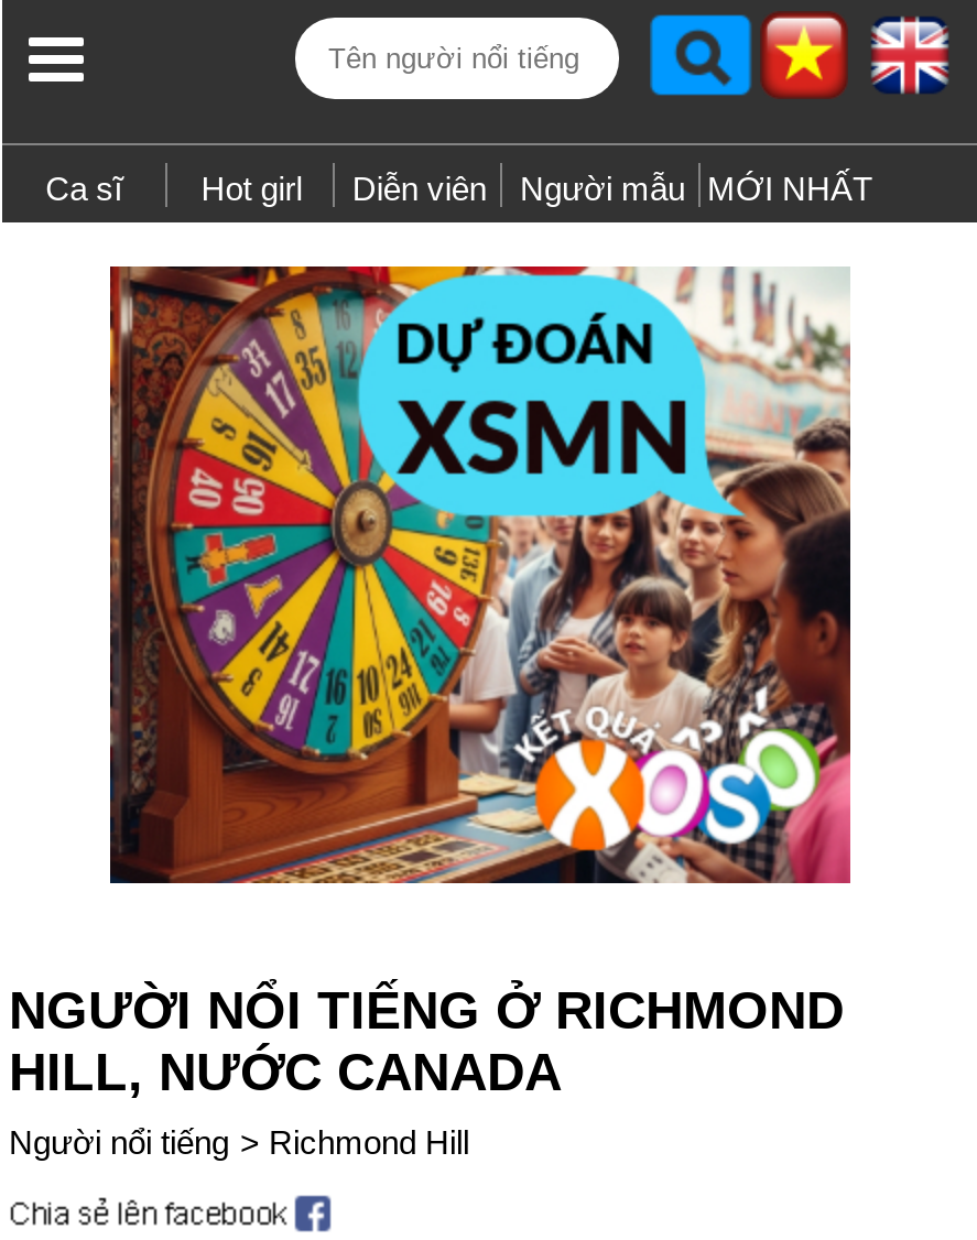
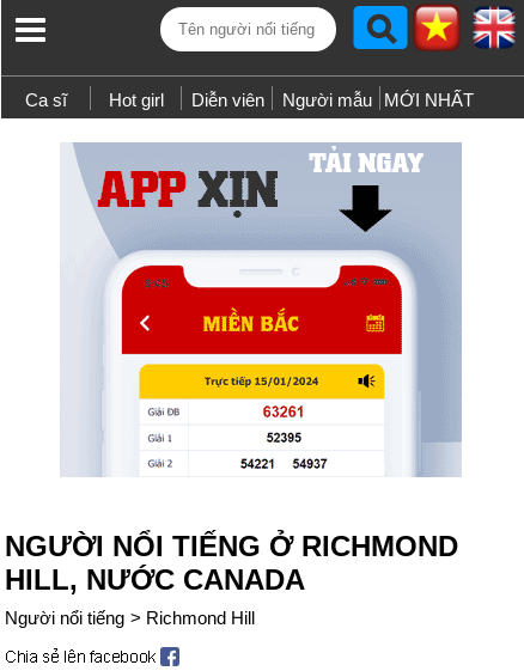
- [image]
+ [image]
